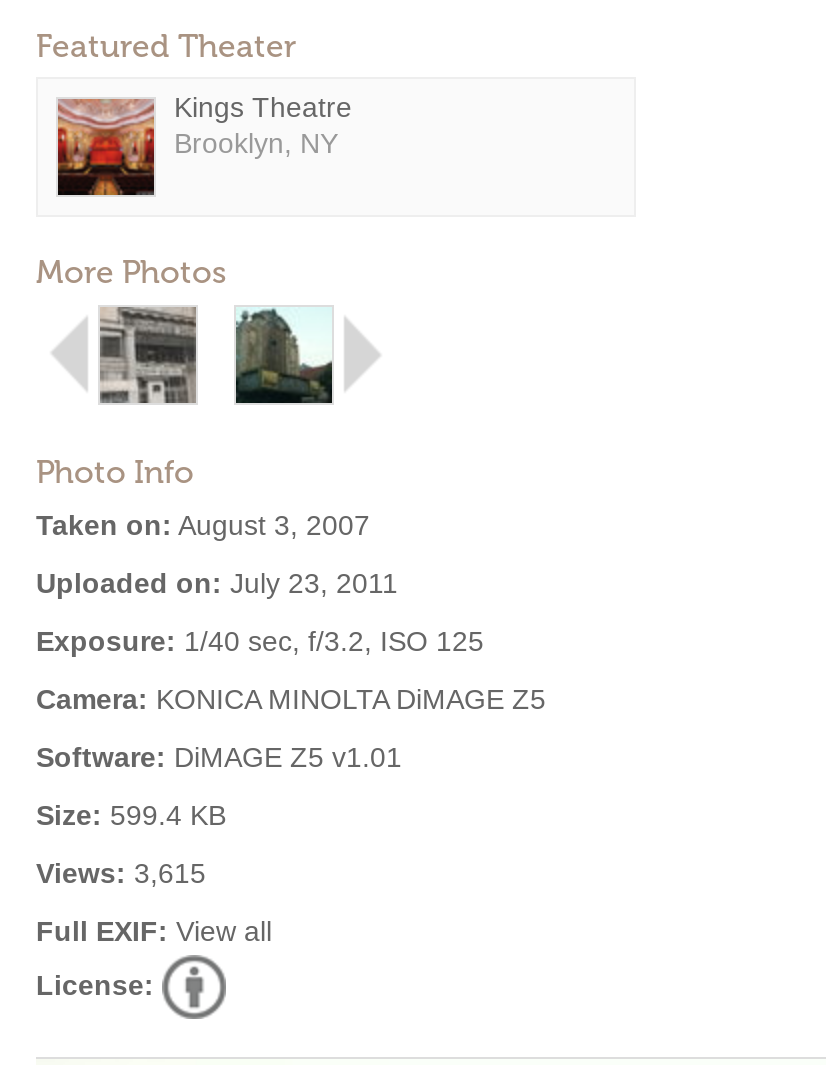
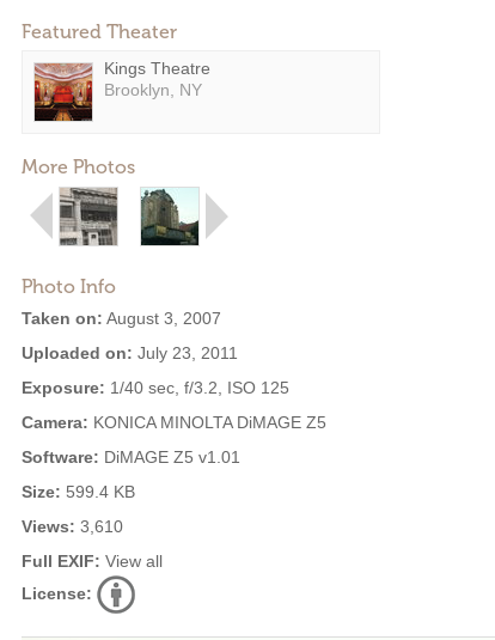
- Views: 3,615
+ Views: 3,610
